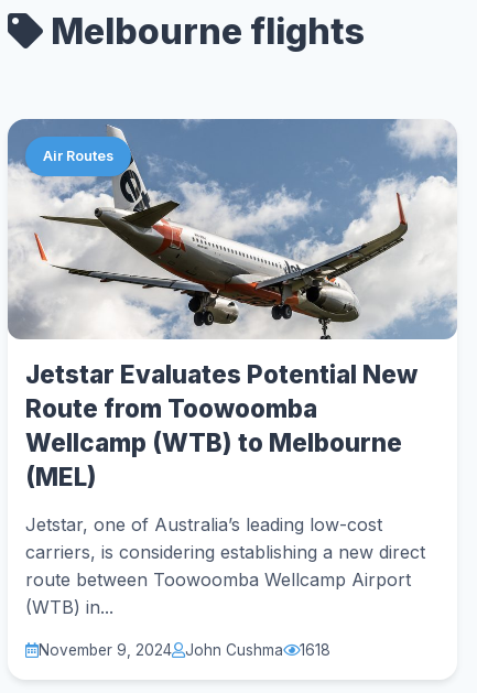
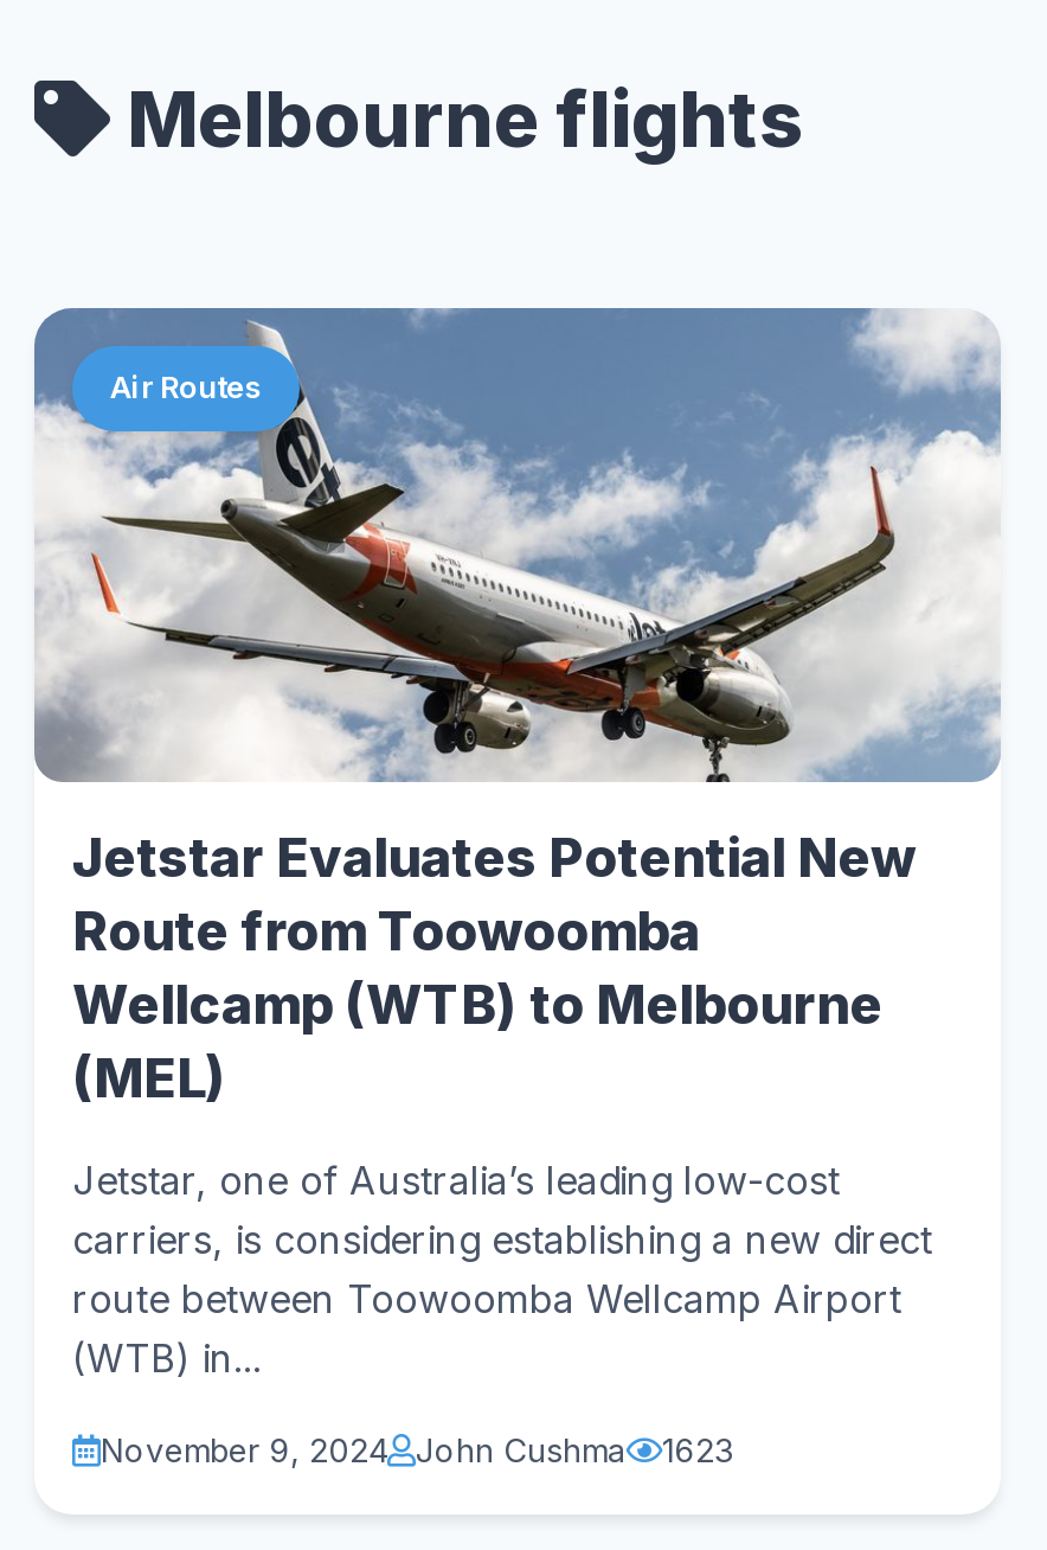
- November 9, 2024 John Cushma 1618
+ November 9, 2024 John Cushma 1623
